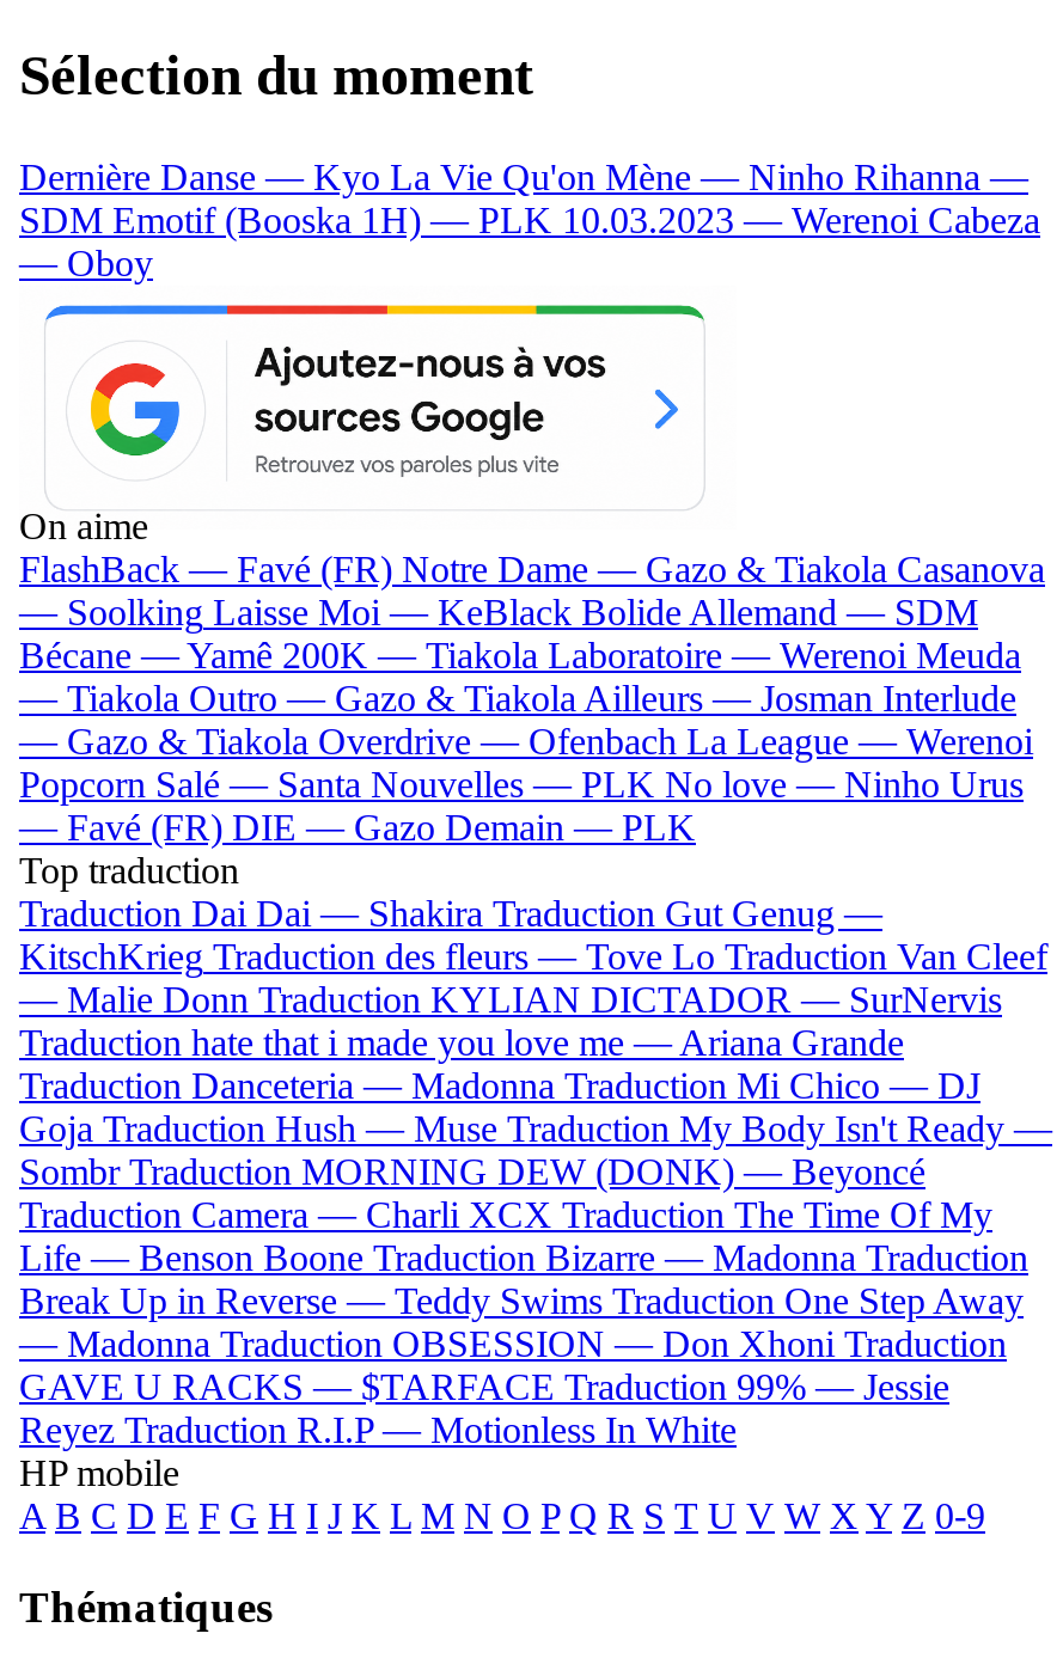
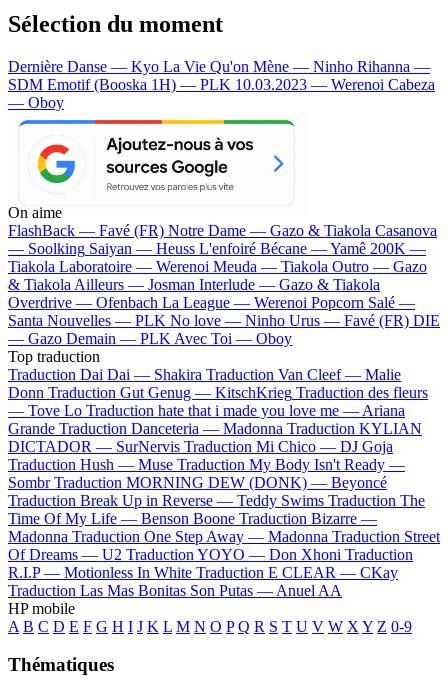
- — Soolking Laisse Moi — KeBlack Bolide Allemand — SDM
- Bécane — Yamê 200K — Tiakola Laboratoire — Werenoi Meuda
- — Tiakola Outro — Gazo & Tiakola Ailleurs — Josman Interlude
- — Gazo & Tiakola Overdrive — Ofenbach La League — Werenoi
- Popcorn Salé — Santa Nouvelles — PLK No love — Ninho Urus
- —Favé (FR) DIE — Gazo Demain — PLK
+ — Soolking Saiyan — Heuss L'enfoiré Bécane — Yamê 200K —
+ Tiakola Laboratoire — Werenoi Meuda — Tiakola Outro — Gazo
+ & Tiakola Ailleurs — Josman Interlude — Gazo & Tiakola
+ Overdrive — Ofenbach La League — Werenoi Popcorn Salé —
+ Santa Nouvelles — PLK No love — Ninho Urus — Favé (FR) DIE
+ — Gazo Demain — PLK Avec Toi — Oboy

- Traduction Dai Dai — Shakira Traduction Gut Genug —
- KitschKrieg Traduction des fleurs — Tove Lo Traduction Van Cleef
- — Malie Donn Traduction KYLIAN DICTADOR — SurNervis
- Traduction hate that i made you love me — Ariana Grande
- Traduction Danceteria — Madonna Traduction Mi Chico — DJ
- Goja Traduction Hush — Muse Traduction My Body Isn't Ready —
+ Traduction Dai Dai — Shakira Traduction Van Cleef — Malie
+ Donn Traduction Gut Genug — KitschKrieg Traduction des fleurs
+ — Tove Lo Traduction hate that i made you love me — Ariana
+ Grande Traduction Danceteria — Madonna Traduction KYLIAN
+ DICTADOR — SurNervis Traduction Mi Chico — DJ Goja
+ Traduction Hush — Muse Traduction My Body Isn't Ready —

- Traduction Camera — Charli XCX Traduction The Time Of My
- Life — Benson Boone Traduction Bizarre — Madonna Traduction
- Break Up in Reverse — Teddy Swims Traduction One Step Away
- — Madonna Traduction OBSESSION — Don Xhoni Traduction
- GAVE U RACKS — $TARFACE Traduction 99% — Jessie
- Reyez Traduction R.I.P — Motionless In White
+ Traduction Break Up in Reverse — Teddy Swims Traduction The
+ Time Of My Life — Benson Boone Traduction Bizarre —
+ Madonna Traduction One Step Away — Madonna Traduction Street
+ Of Dreams — U2 Traduction YOYO — Don Xhoni Traduction
+ R.I.P — Motionless In White Traduction E CLEAR — CKay
+ Traduction Las Mas Bonitas Son Putas — Anuel AA
